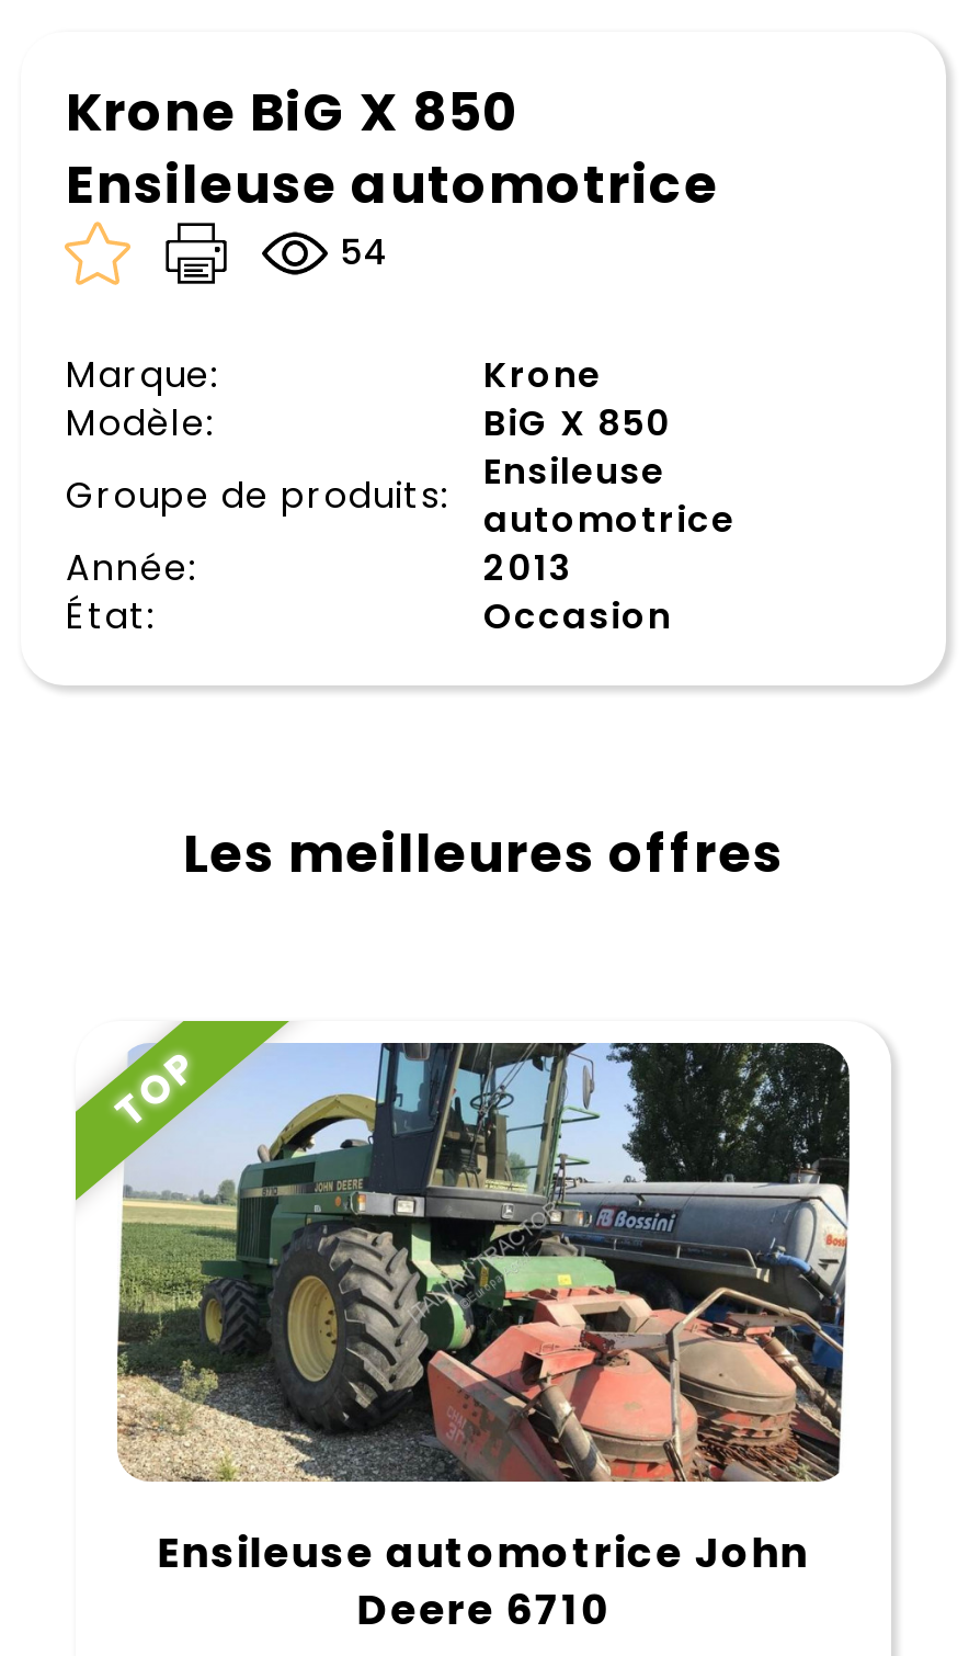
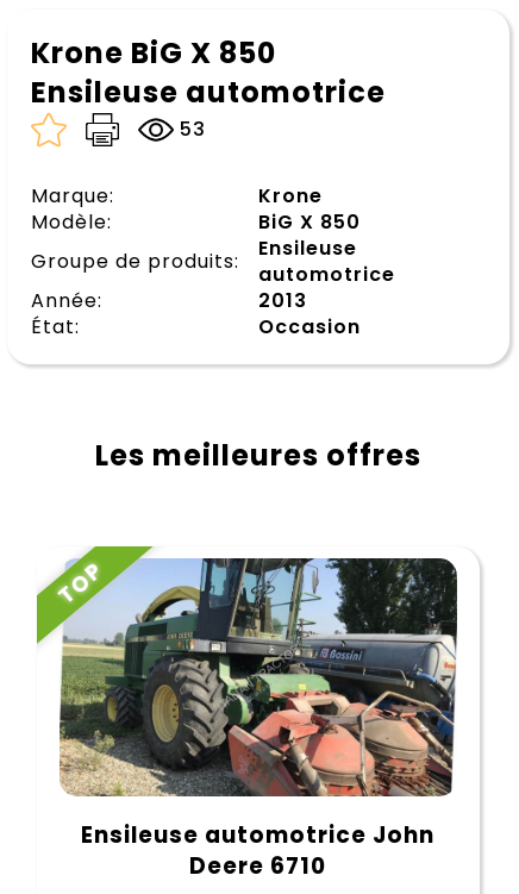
- 54
+ 53
